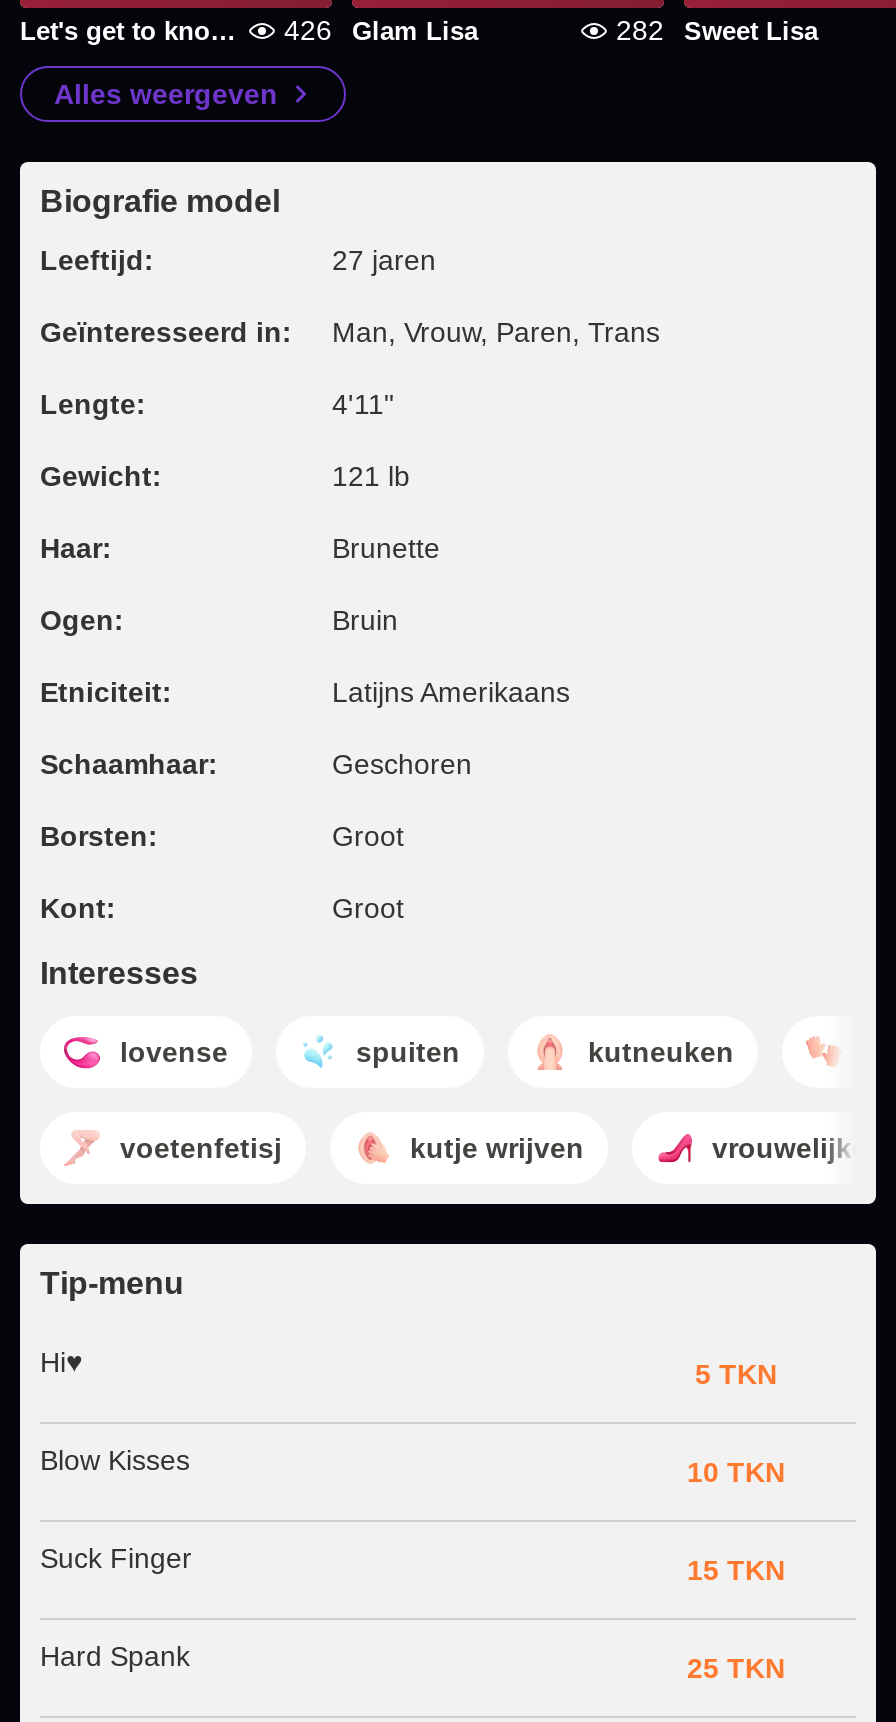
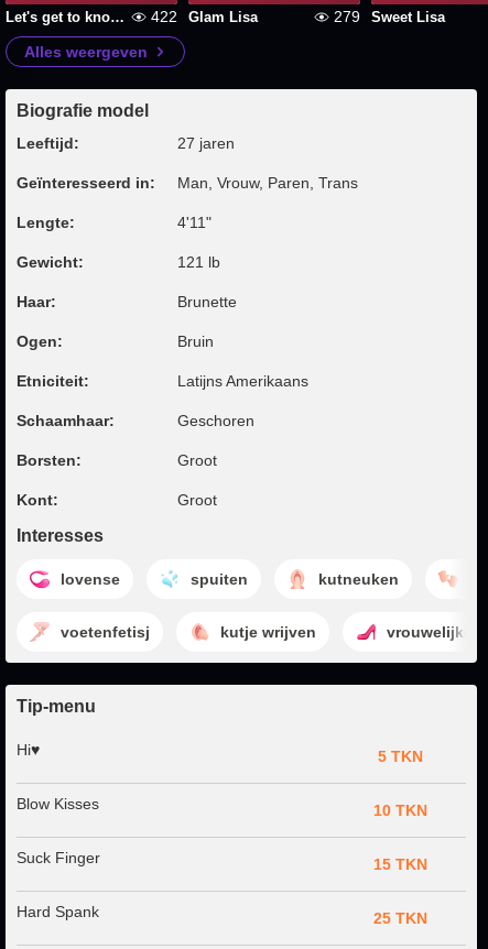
- 426
+ 422

- 282 Sweet Lisa
+ 279 Sweet Lisa
